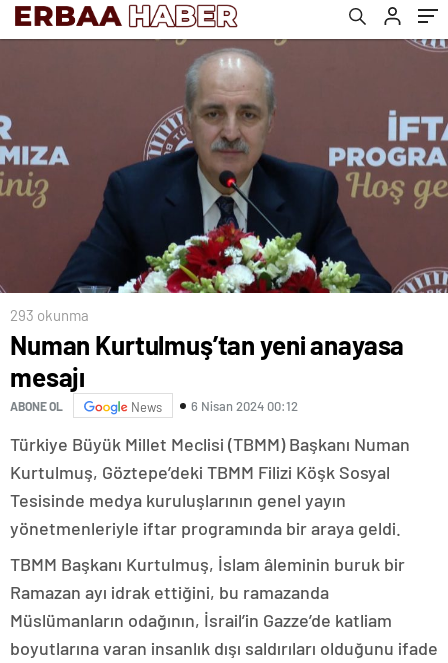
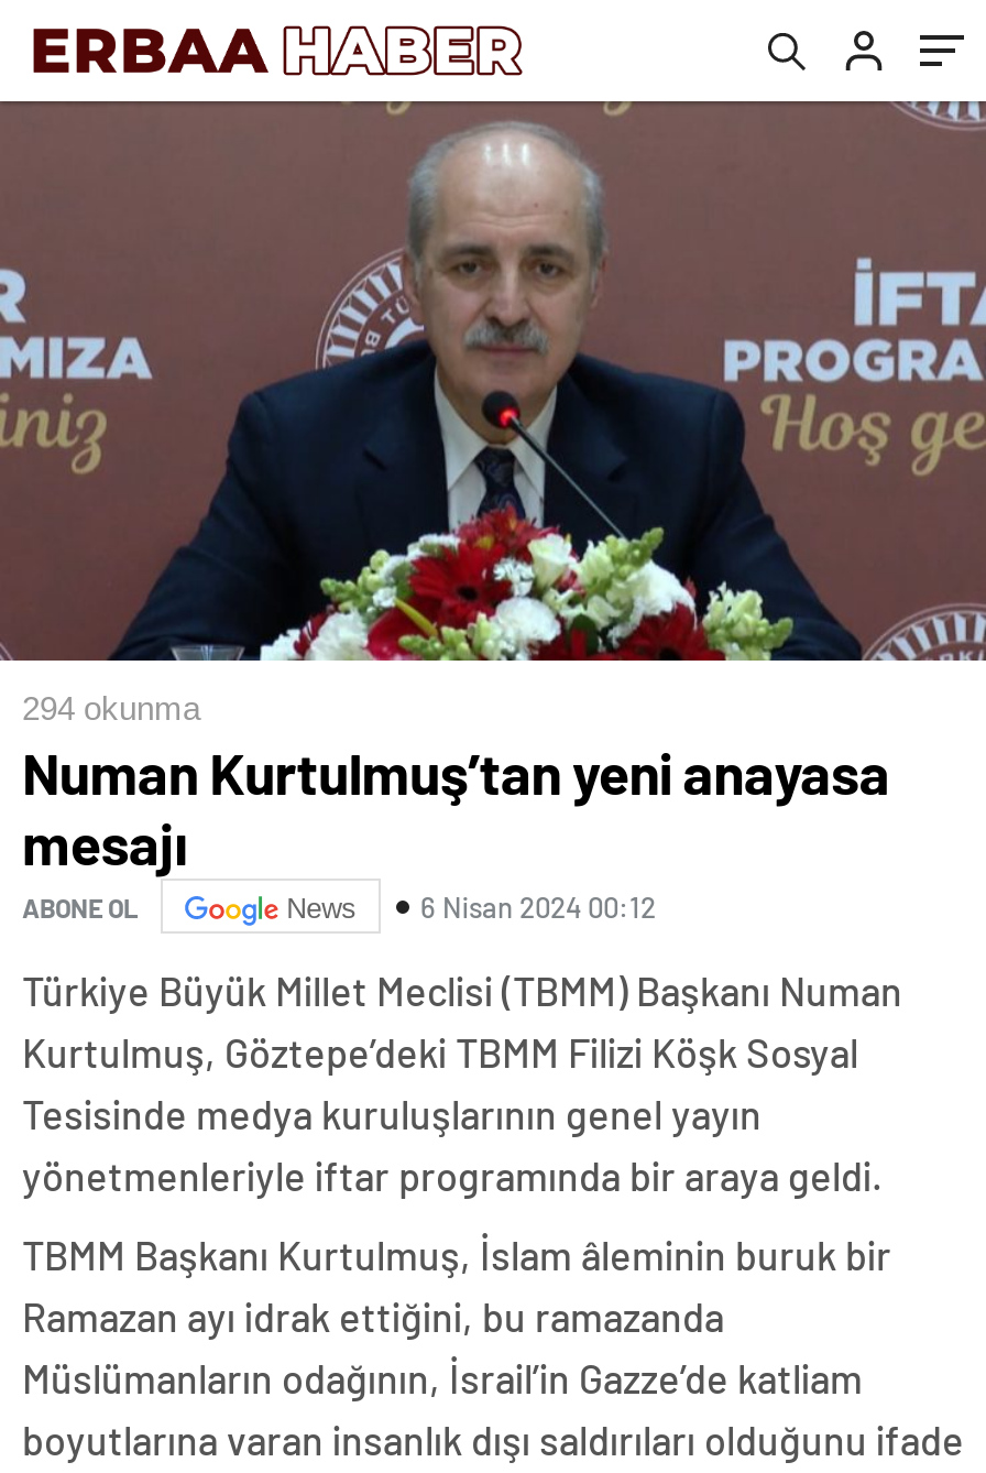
- 293 okunma
+ 294 okunma
